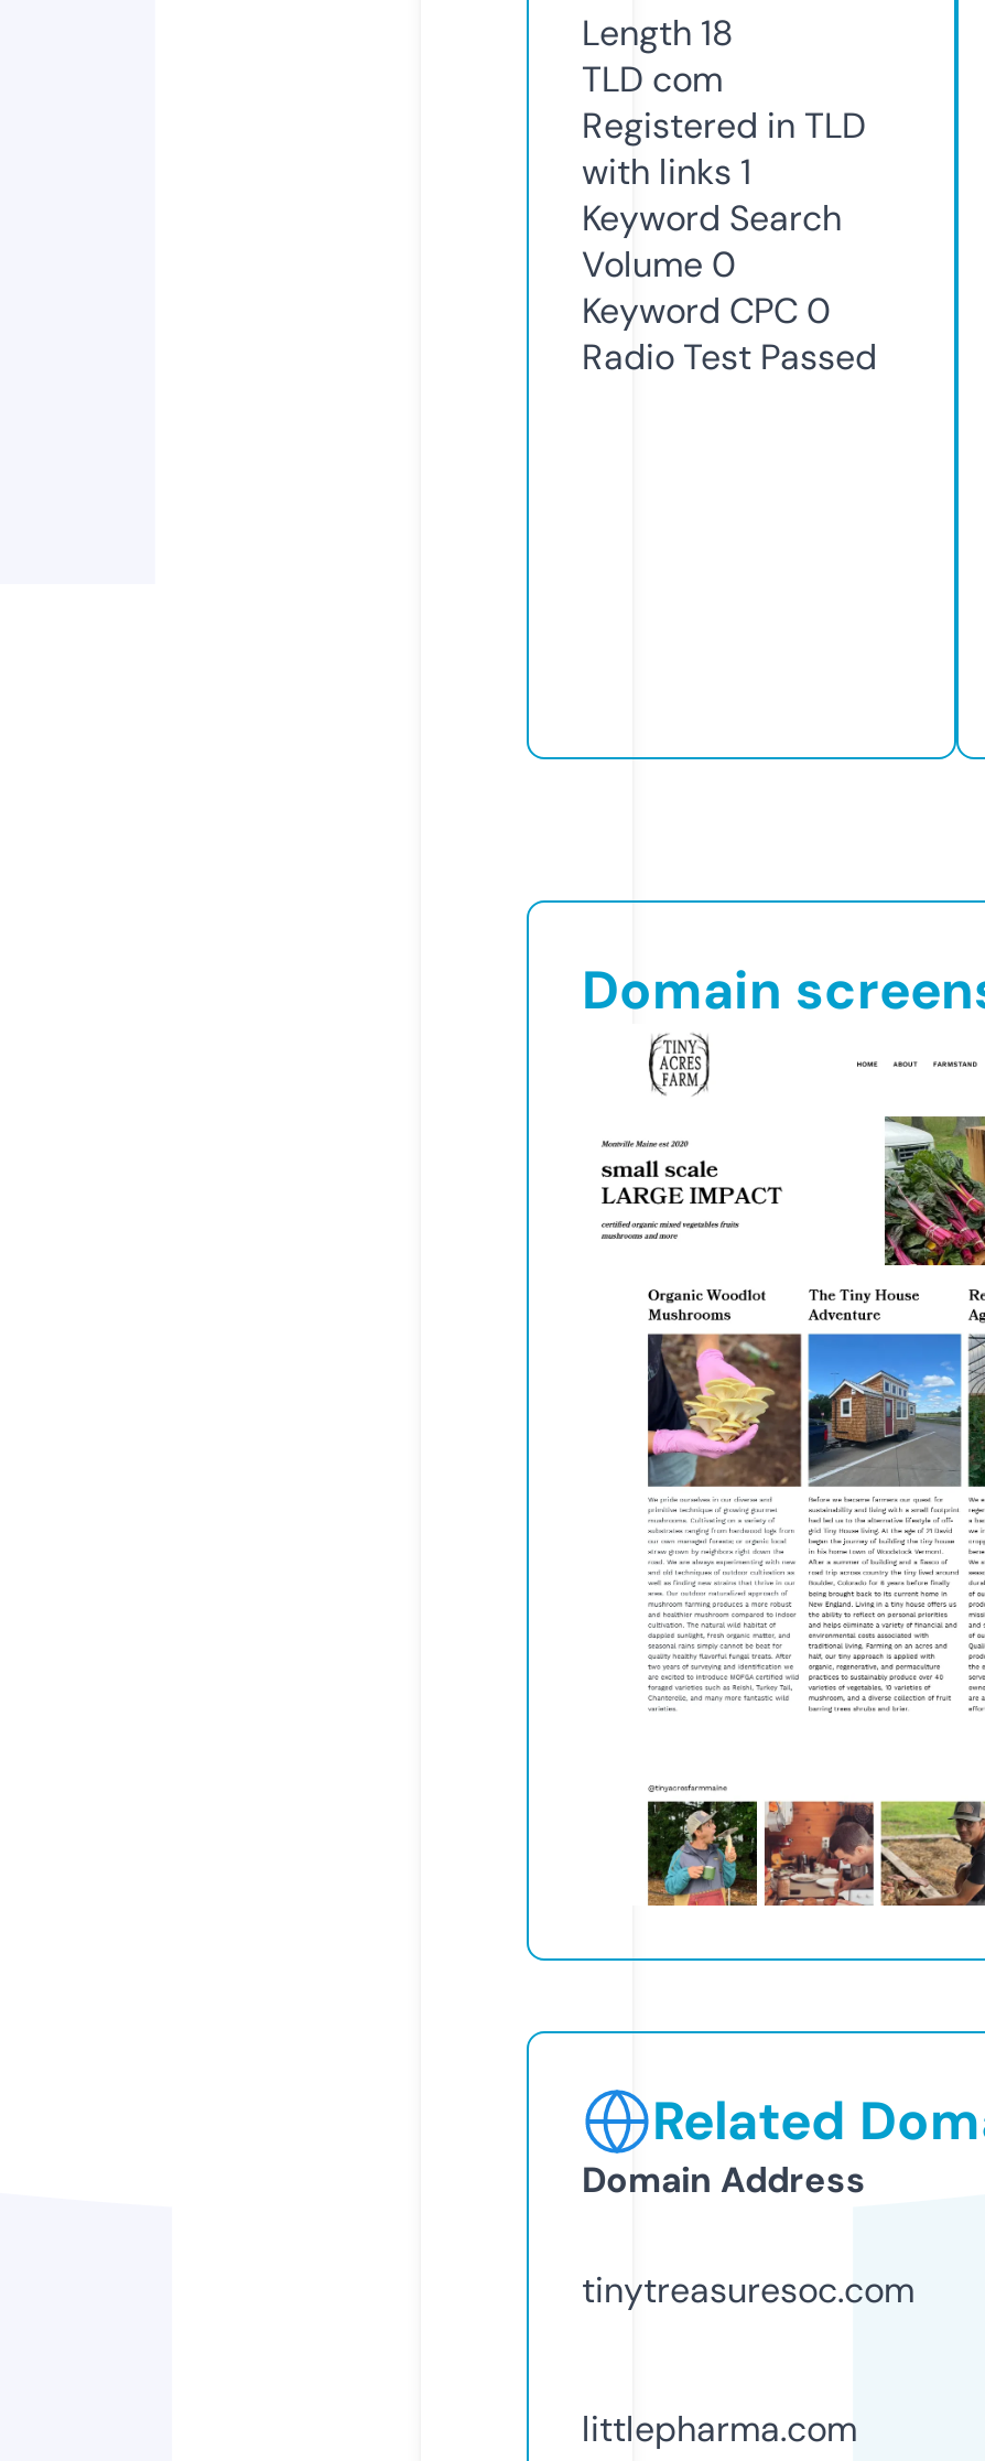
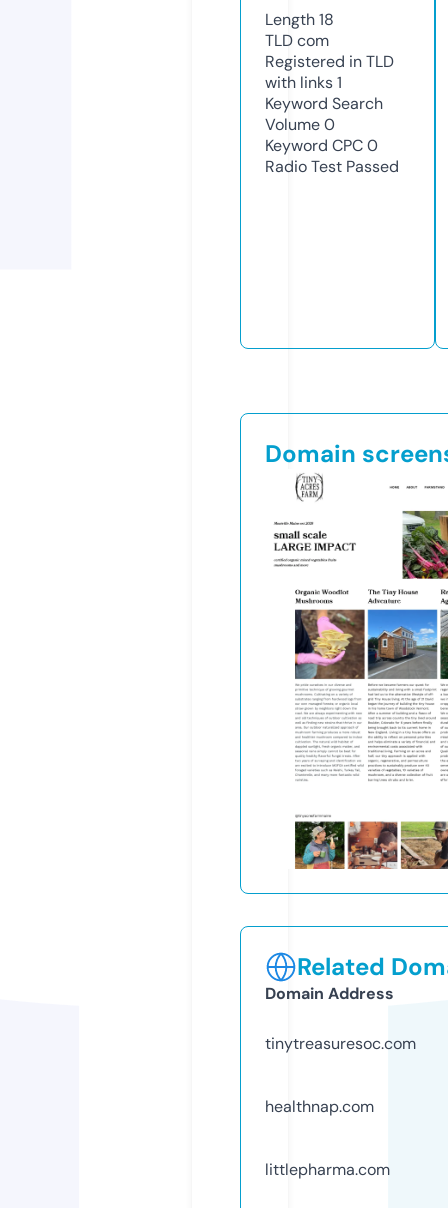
+ healthnap.com
